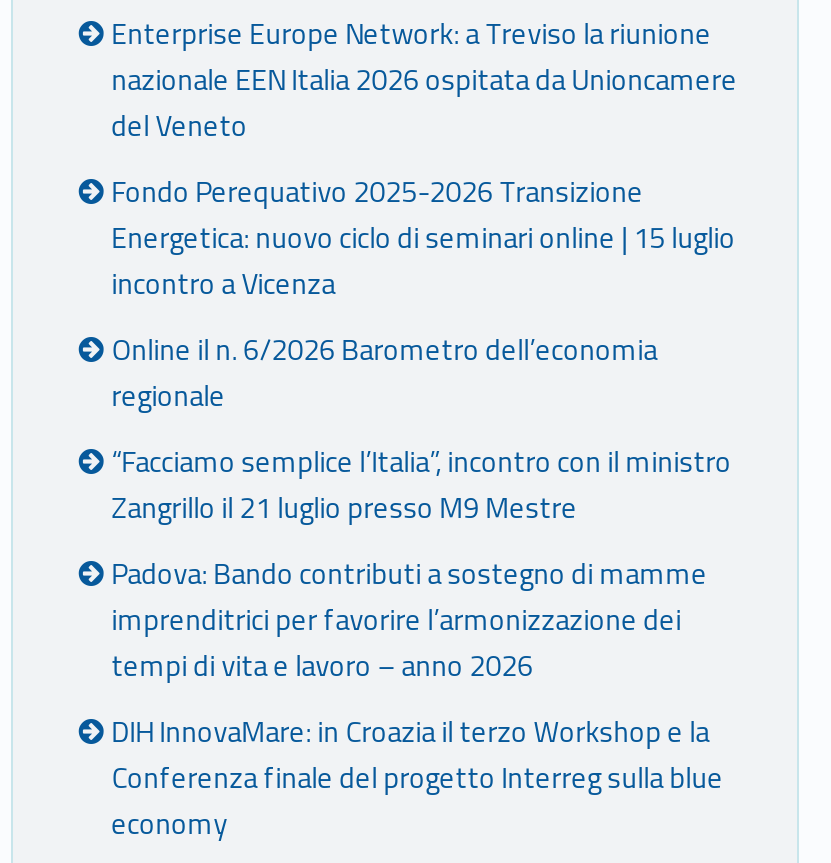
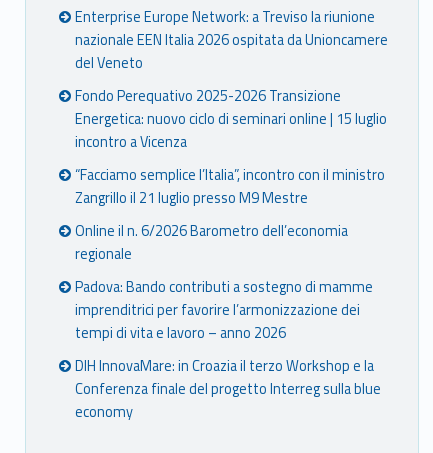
moved down: Online il n. 6/2026 Barometro dell’economia | regionale

moved up: “Facciamo semplice l’Italia”, incontro con il ministro | Zangrillo il 21 luglio presso M9 Mestre
